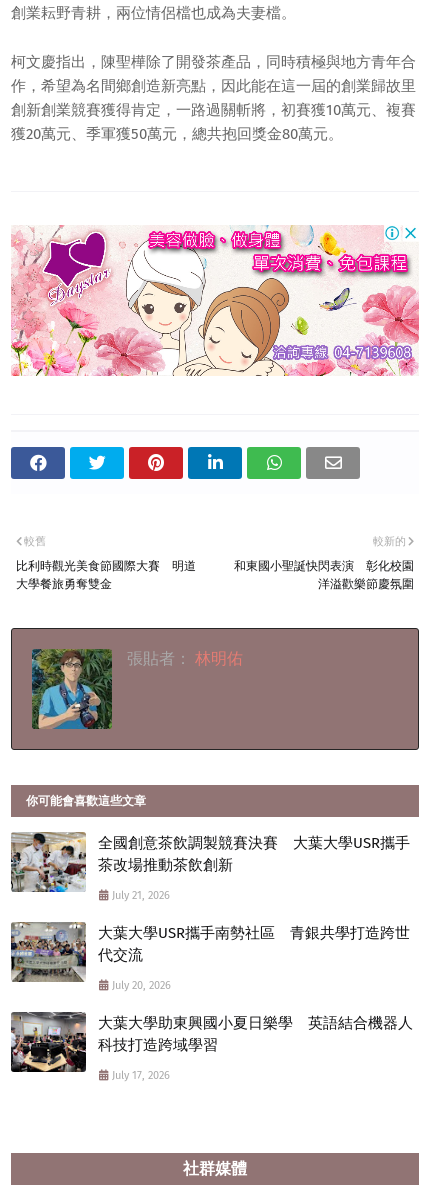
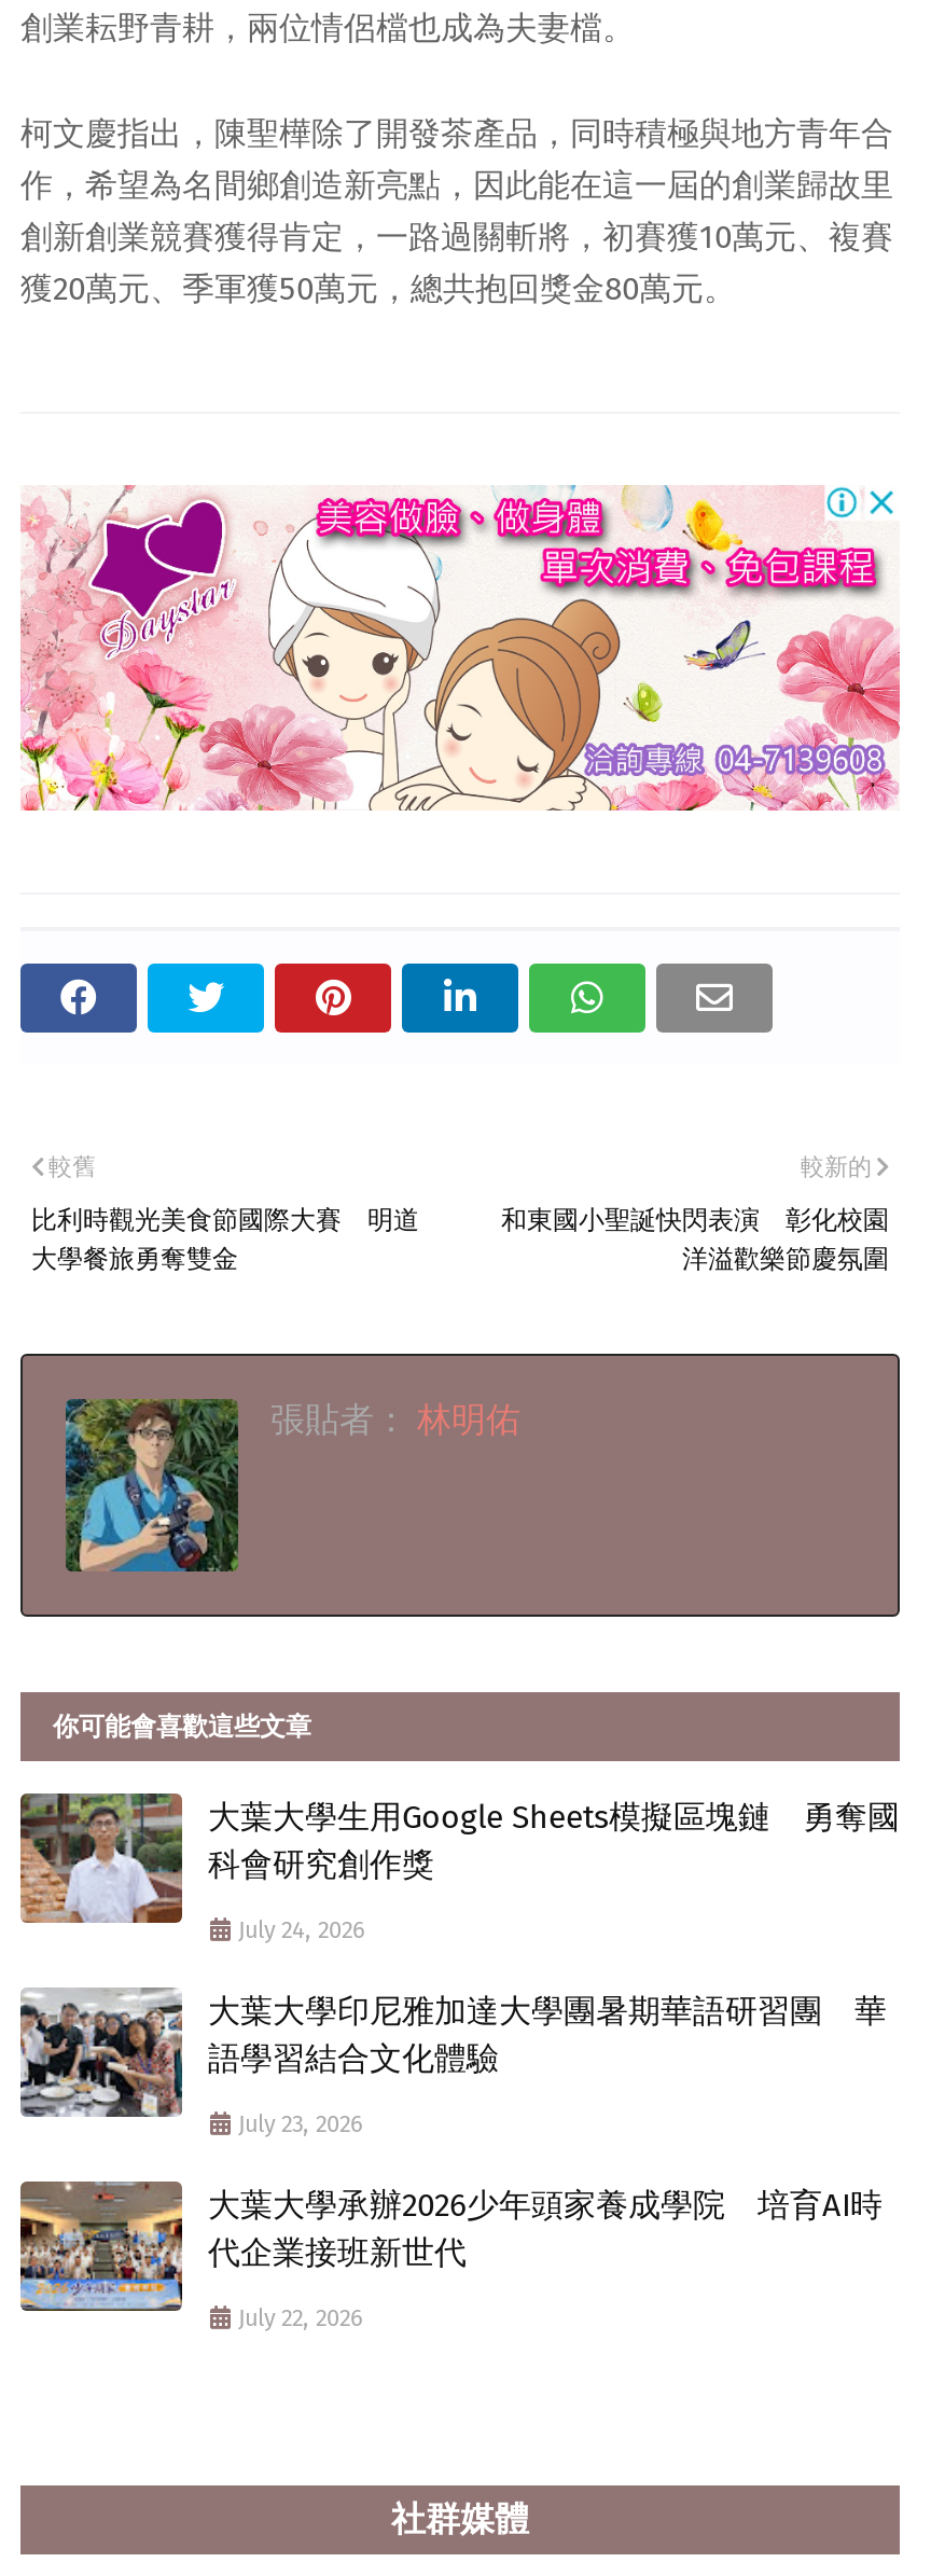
- [image]
- 全國創意茶飲調製競賽決賽 大葉大學USR攜手
- 茶改場推動茶飲創新
+ [image]
+ 大葉大學生用Google Sheets模擬區塊鏈 勇奪國
+ 科會研究創作獎

- July 21, 2026
+ July 24, 2026

- [image]
- 大葉大學USR攜手南勢社區 青銀共學打造跨世
- 代交流
+ [image]
+ 大葉大學印尼雅加達大學團暑期華語研習團 華
+ 語學習結合文化體驗

- July 20, 2026
+ July 23, 2026

- [image]
- 大葉大學助東興國小夏日樂學 英語結合機器人
- 科技打造跨域學習
+ [image]
+ 大葉大學承辦2026少年頭家養成學院 培育AI時
+ 代企業接班新世代

- July 17, 2026
+ July 22, 2026
